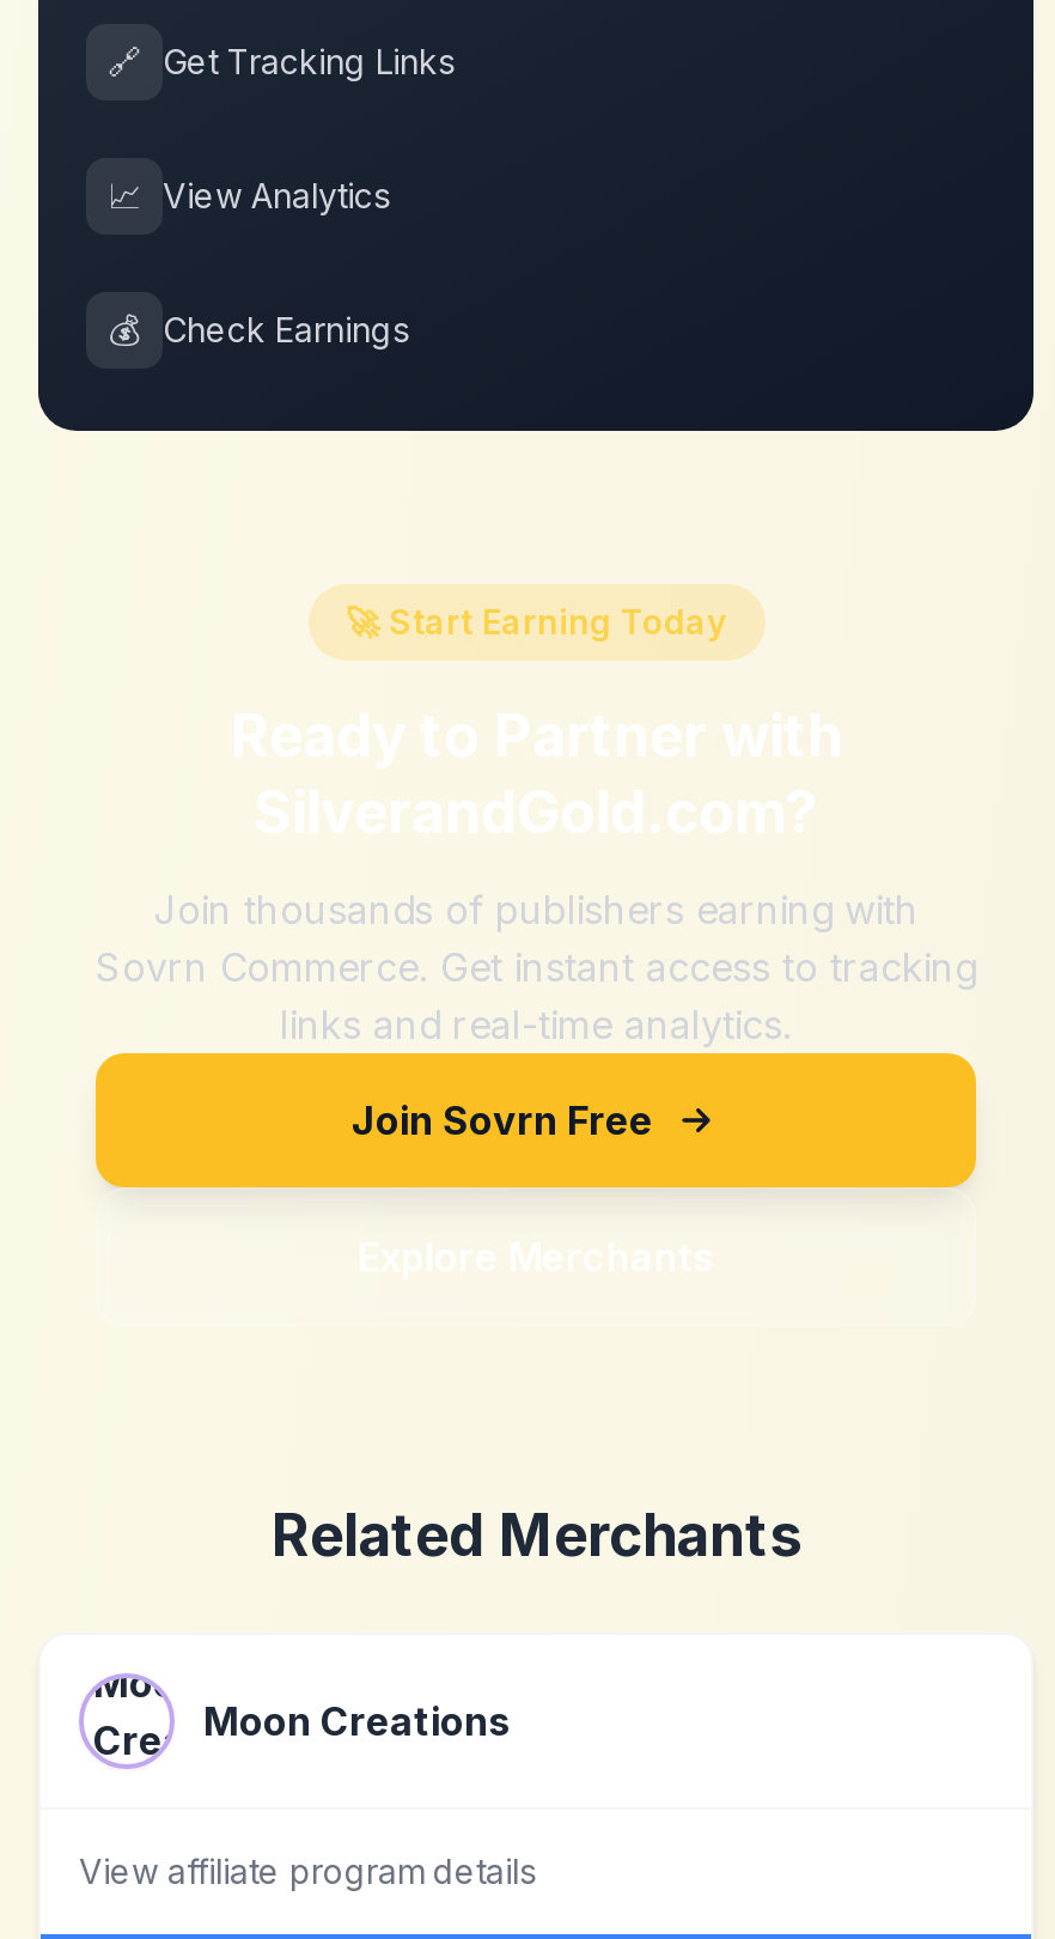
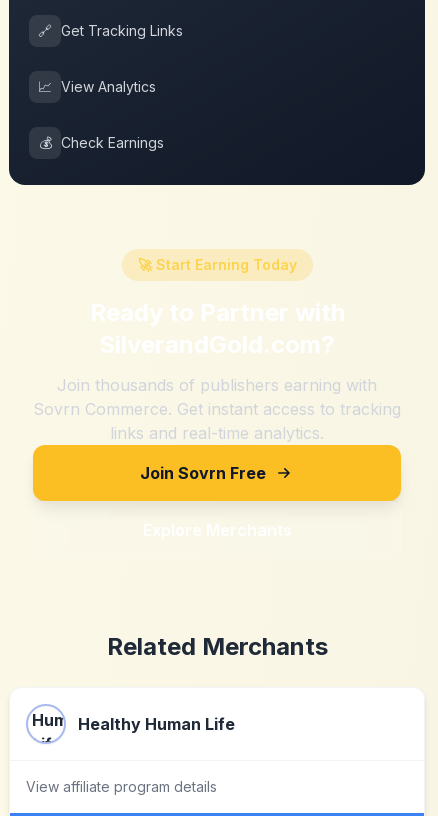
- [image]
- Moon Creations
+ [image]
+ Healthy Human Life
